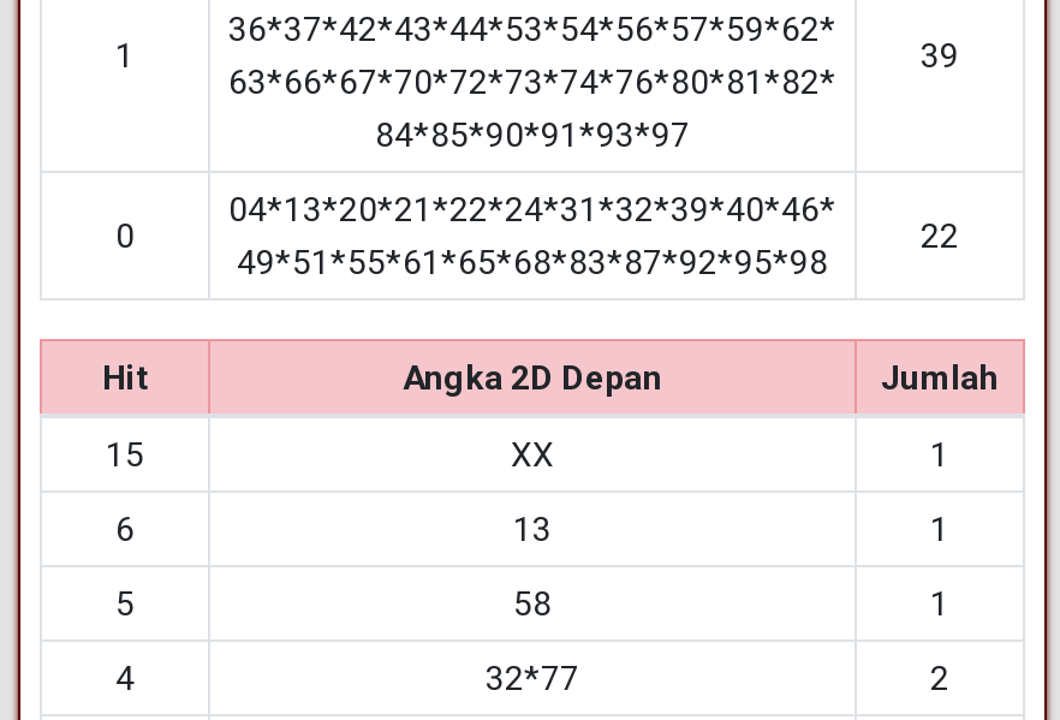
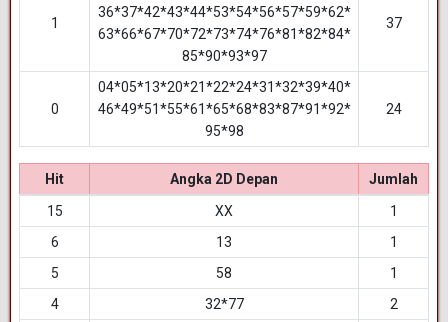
- 39
+ 37

- 63*66*67*70*72*73*74*76*80*81*82*
+ 63*66*67*70*72*73*74*76*81*82*84*

- 84*85*90*91*93*97
+ 85*90*93*97

- 04*13*20*21*22*24*31*32*39*40*46*
- 49*51*55*61*65*68*83*87*92*95*98
+ 04*05*13*20*21*22*24*31*32*39*40*
+ 46*49*51*55*61*65*68*83*87*91*92*
+ 95*98

- 22
+ 24
